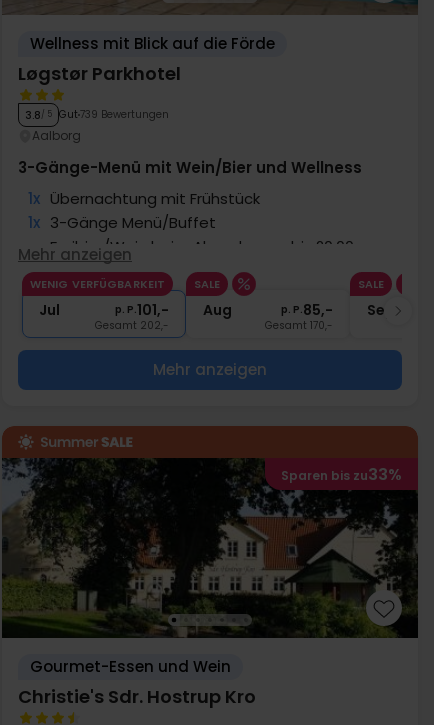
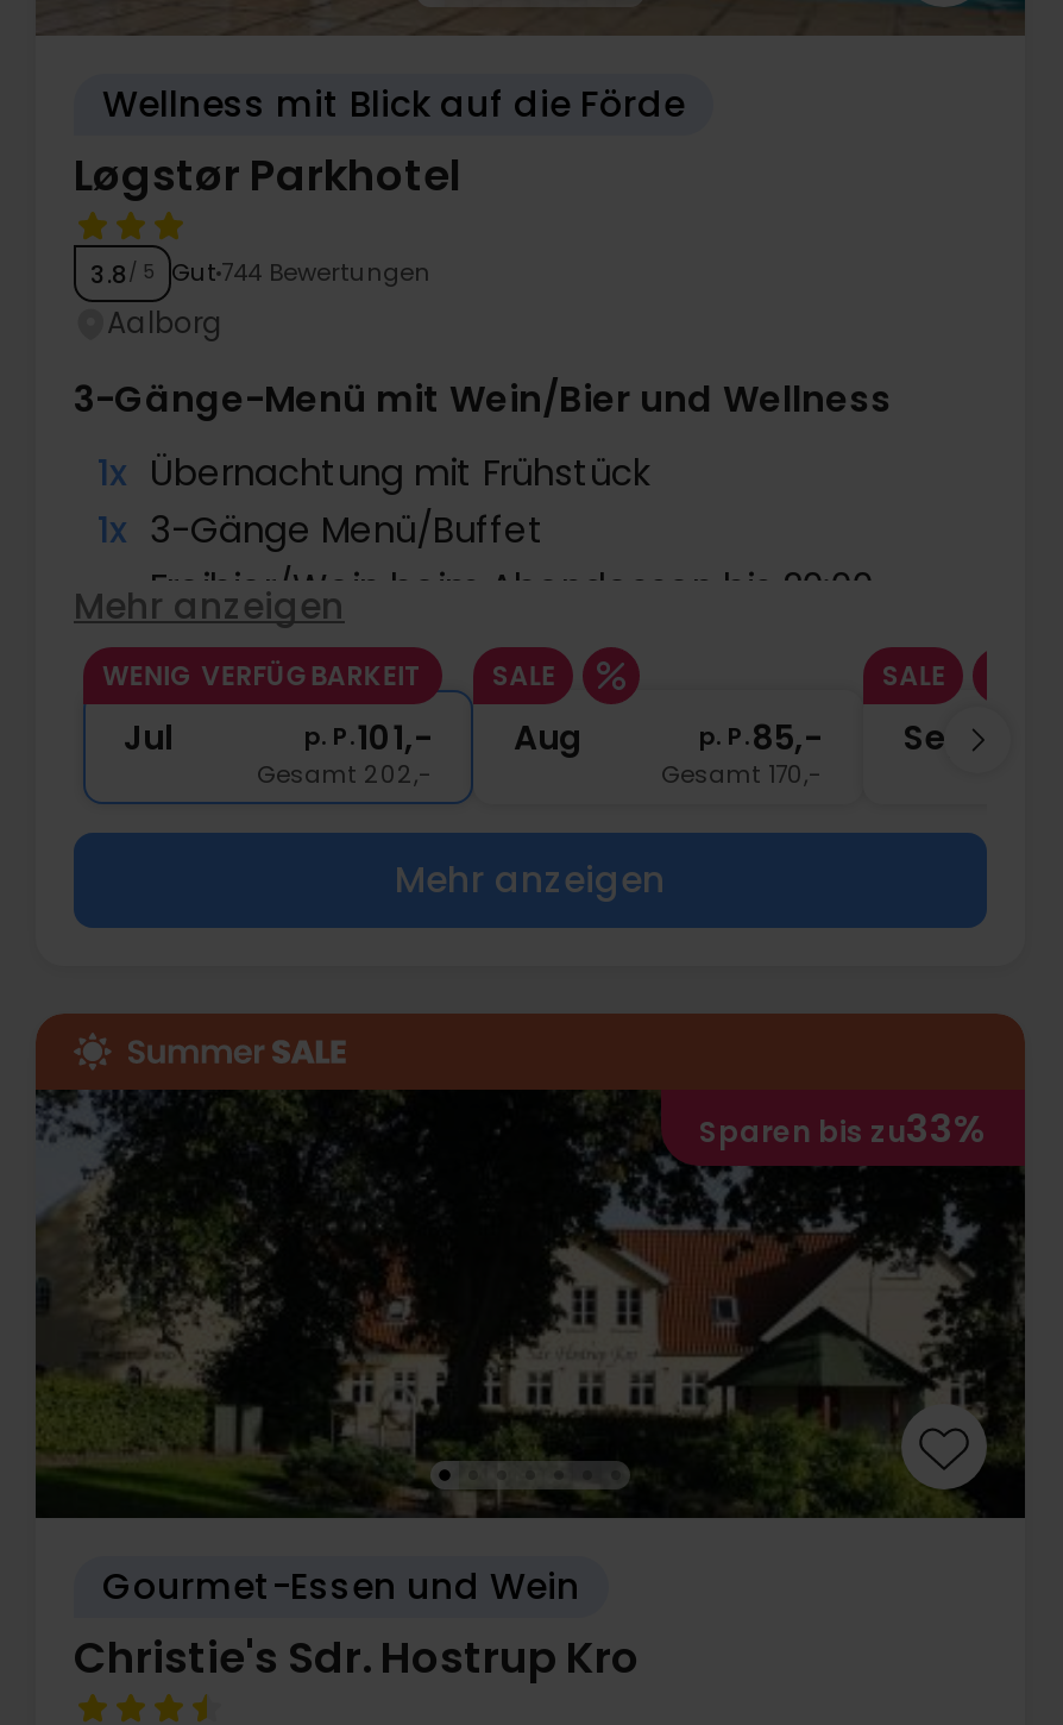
- 3.8/ 5 Gut 739 Bewertungen
+ 3.8/ 5 Gut 744 Bewertungen
